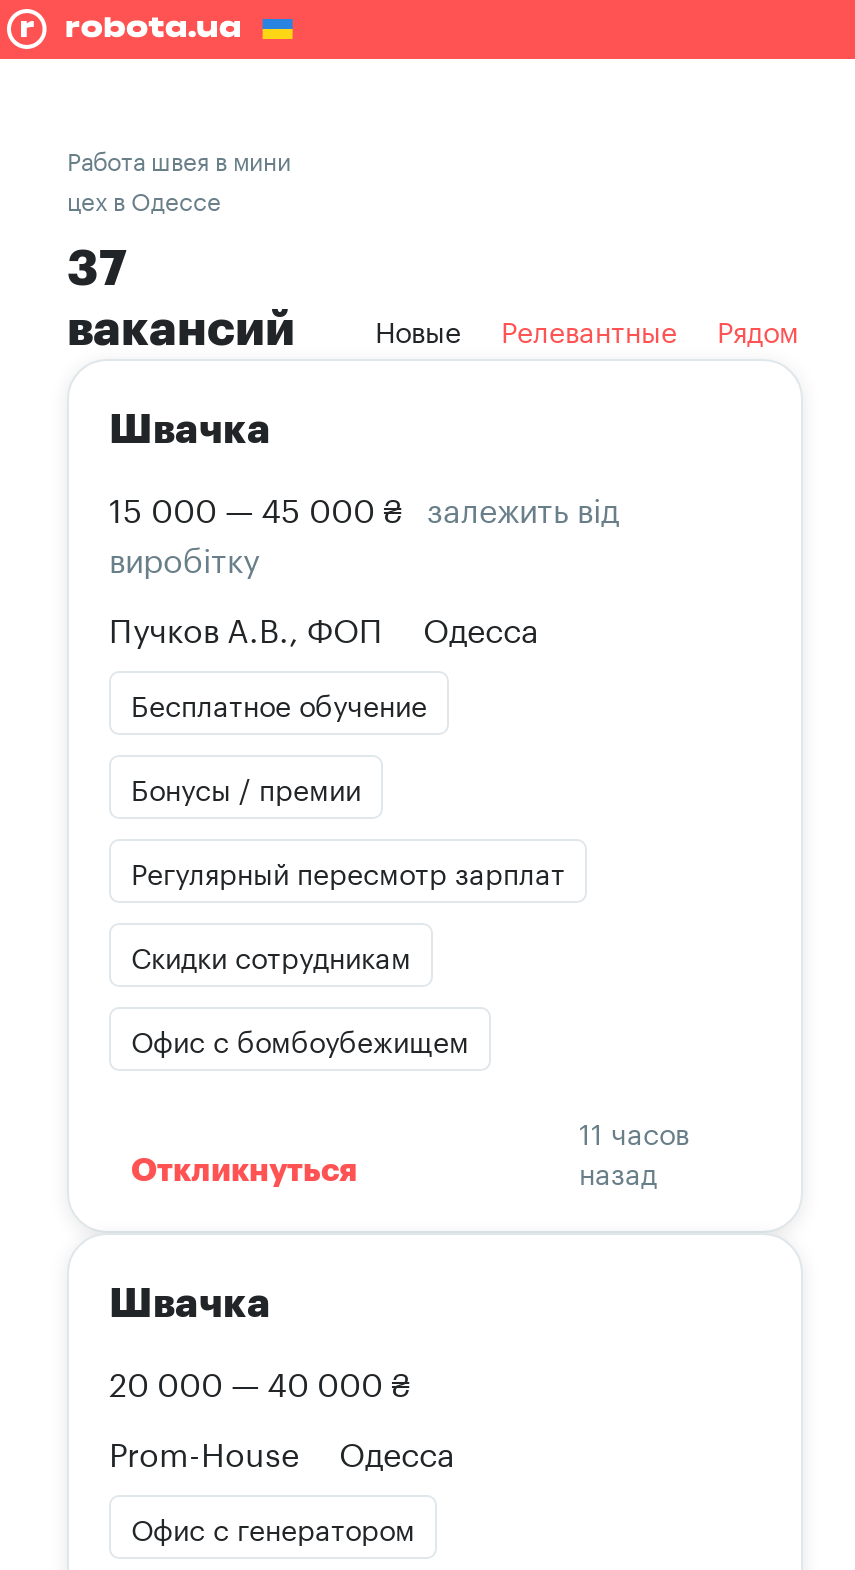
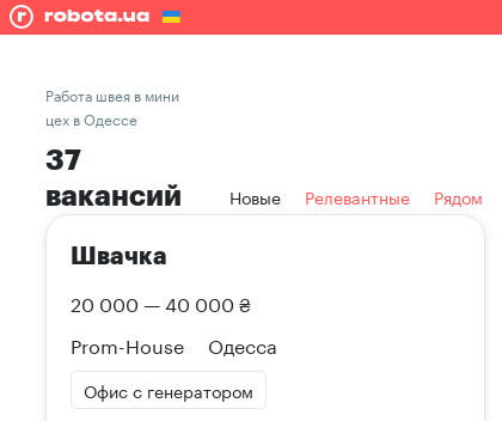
- 15 000 — 45 000 ₴ залежить від
- виробітку
- Пучков А.В., ФОП
- Одесса
- Бесплатное обучение
- Бонусы / премии
- Регулярный пересмотр зарплат
- Скидки сотрудникам
- Офис с бомбоубежищем
- Откликнуться

- 11 часов
- назад
- Швачка
